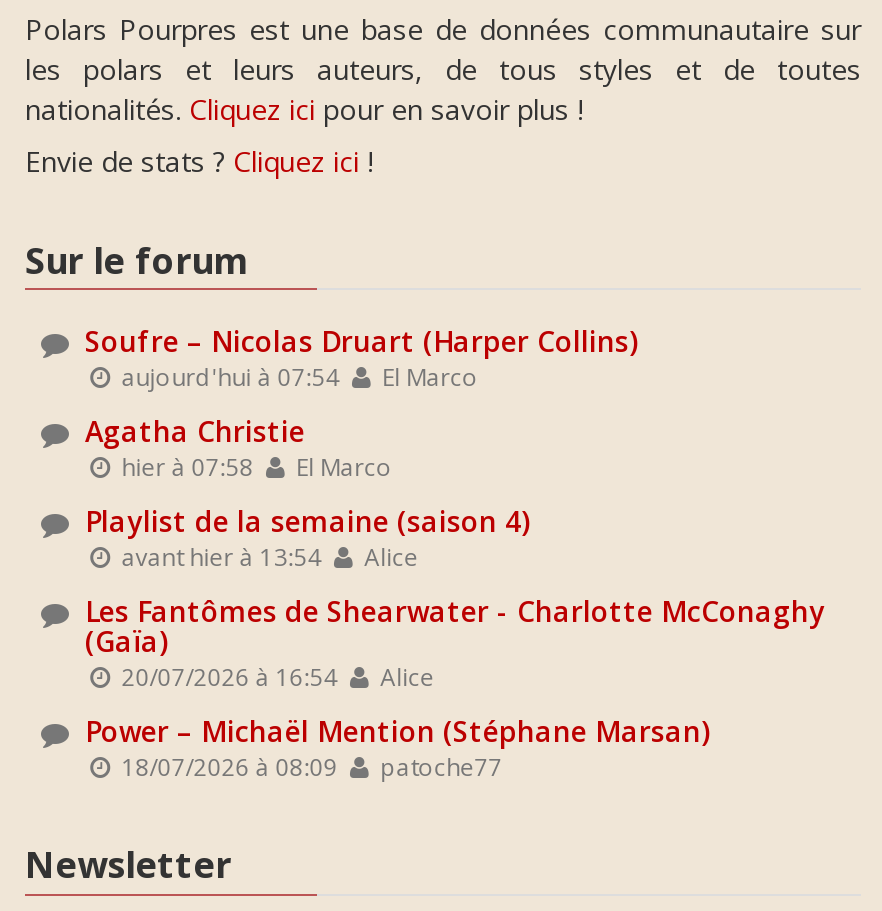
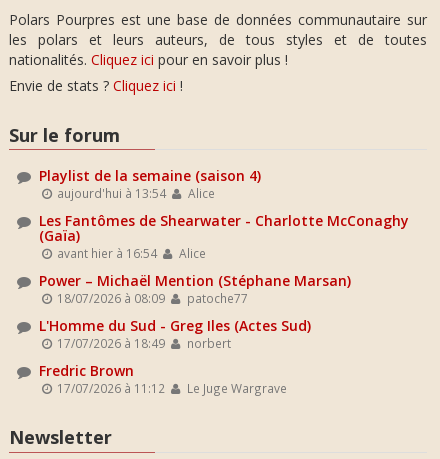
- Soufre – Nicolas Druart (Harper Collins)
- aujourd'hui à 07:54
- El Marco
- Agatha Christie
- hier à 07:58
- El Marco

moved up: Playlist de la semaine (saison 4) | Alice | Les Fantômes de Shearwater - Charlotte McConaghy | (Gaïa) | Alice | Power – Michaël Mention (Stéphane Marsan) | 18/07/2026 à 08:09 | patoche77

- avant hier à 13:54 Alice
+ aujourd'hui à 13:54 Alice

- 20/07/2026 à 16:54 Alice
+ avant hier à 16:54 Alice

+ L'Homme du Sud - Greg Iles (Actes Sud)
+ 17/07/2026 à 18:49
+ norbert
+ Fredric Brown
+ 17/07/2026 à 11:12
+ Le Juge Wargrave
